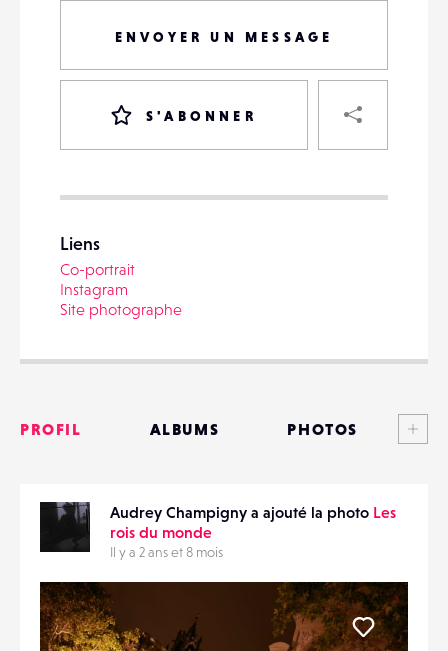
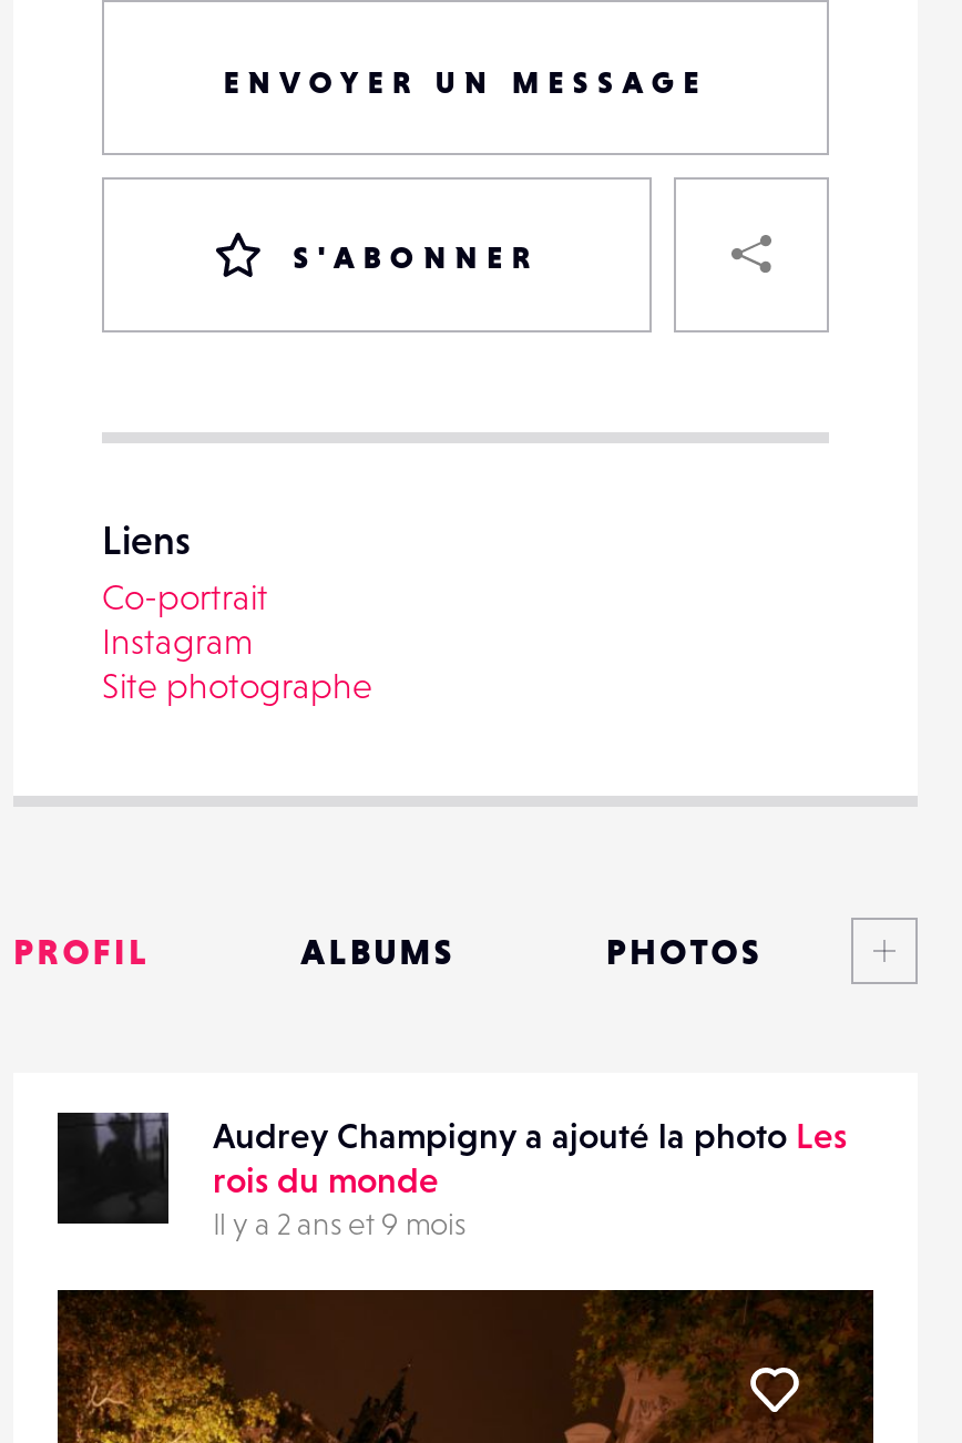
- Il y a 2 ans et 8 mois
+ Il y a 2 ans et 9 mois
